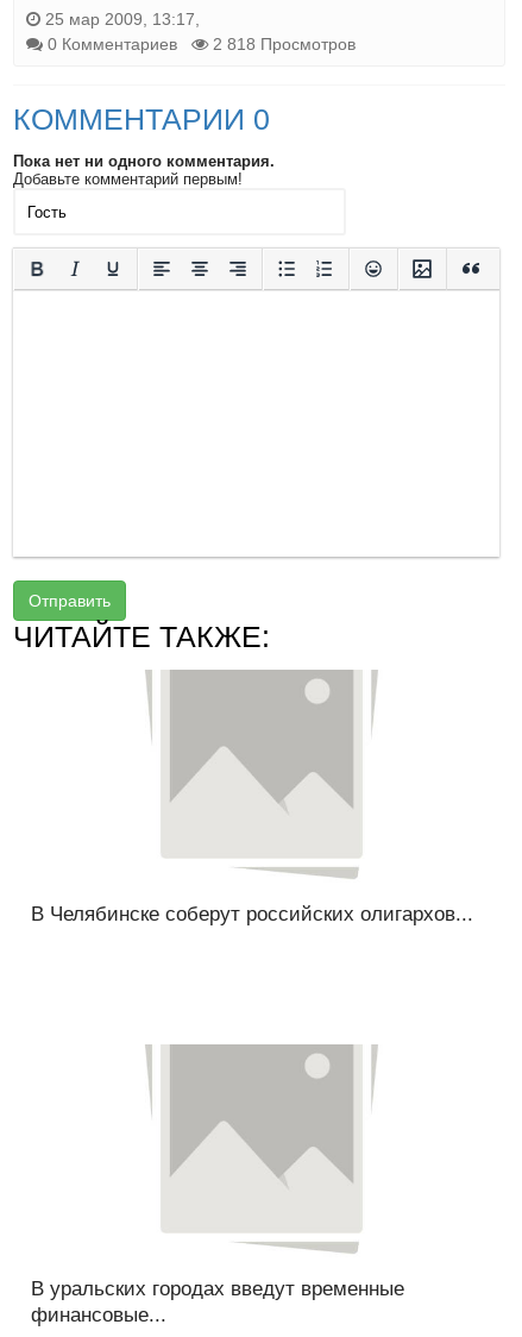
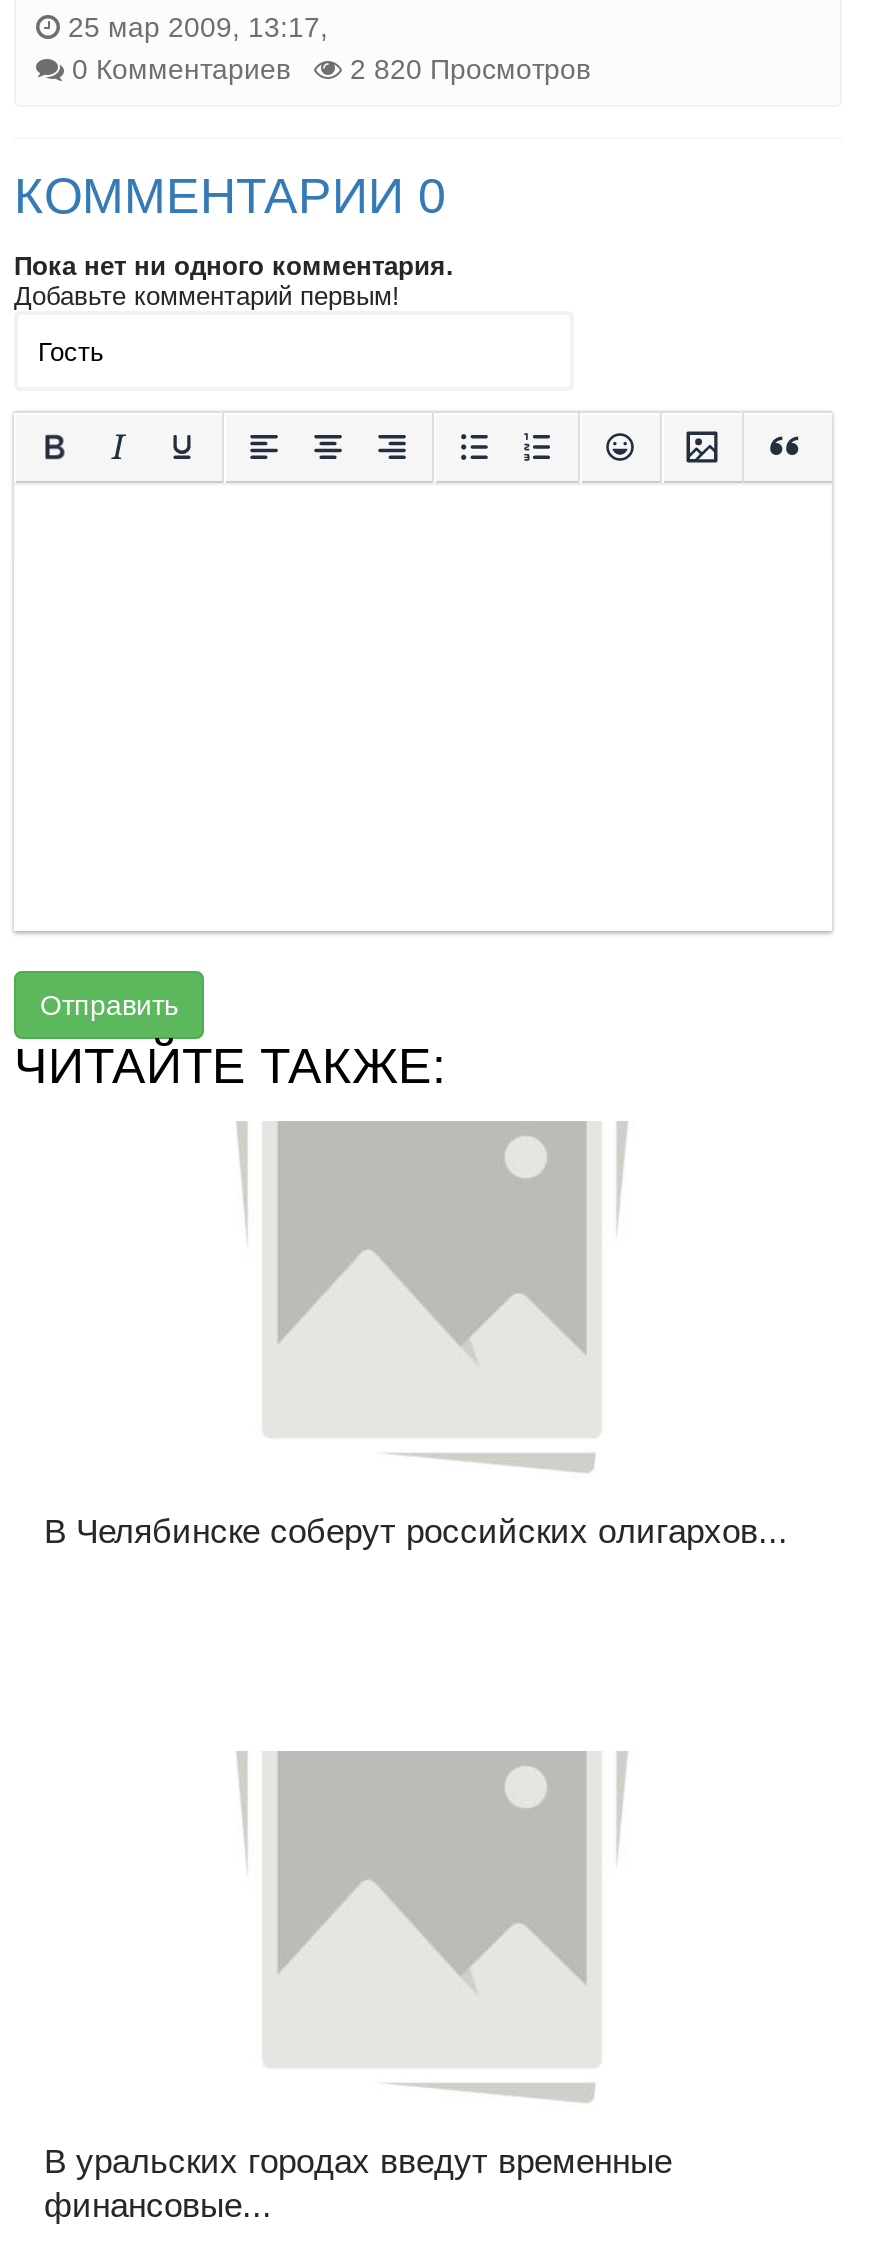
- 0 Комментариев 2 818 Просмотров
+ 0 Комментариев 2 820 Просмотров
